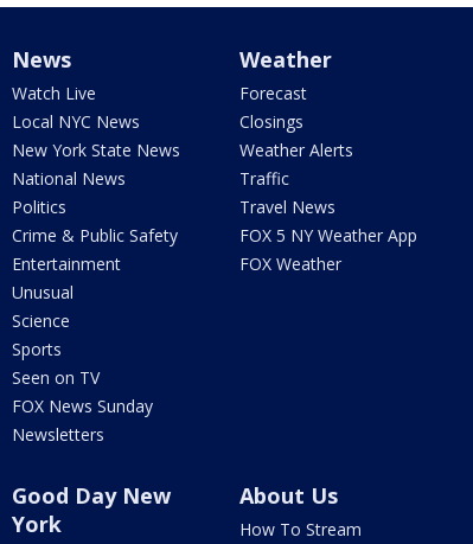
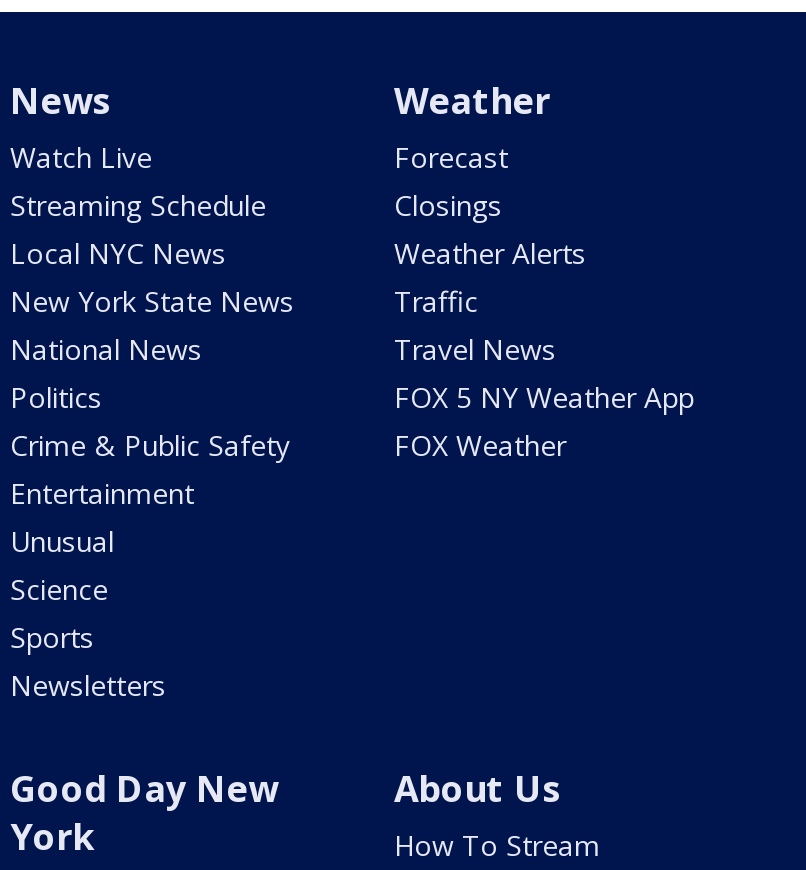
moved down: Local NYC News | New York State News | National News | ... | Science | Sports

+ Streaming Schedule

- Seen on TV
- FOX News Sunday
